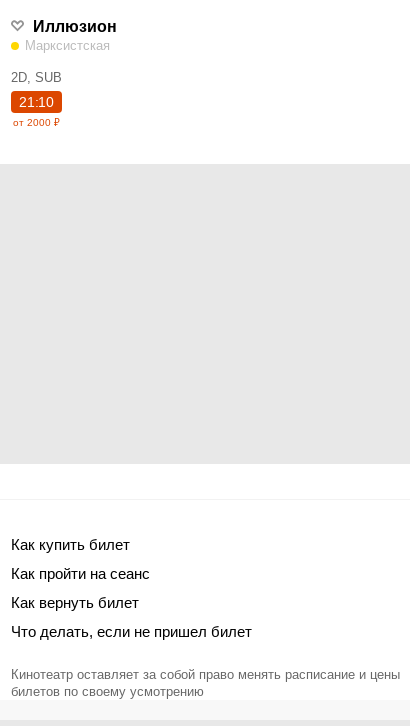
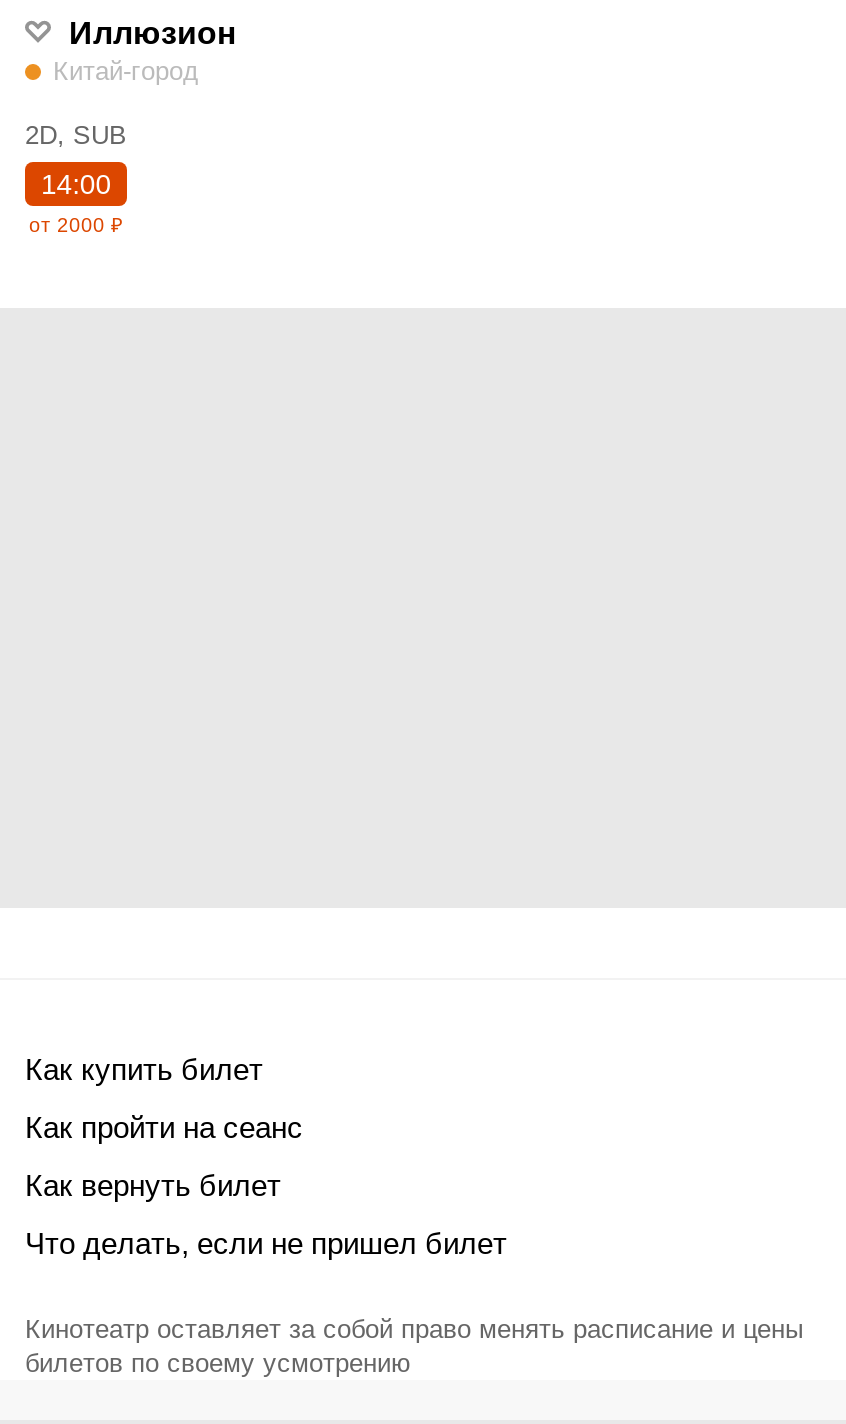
- Марксистская
+ Китай-город

- 21:10
+ 14:00
